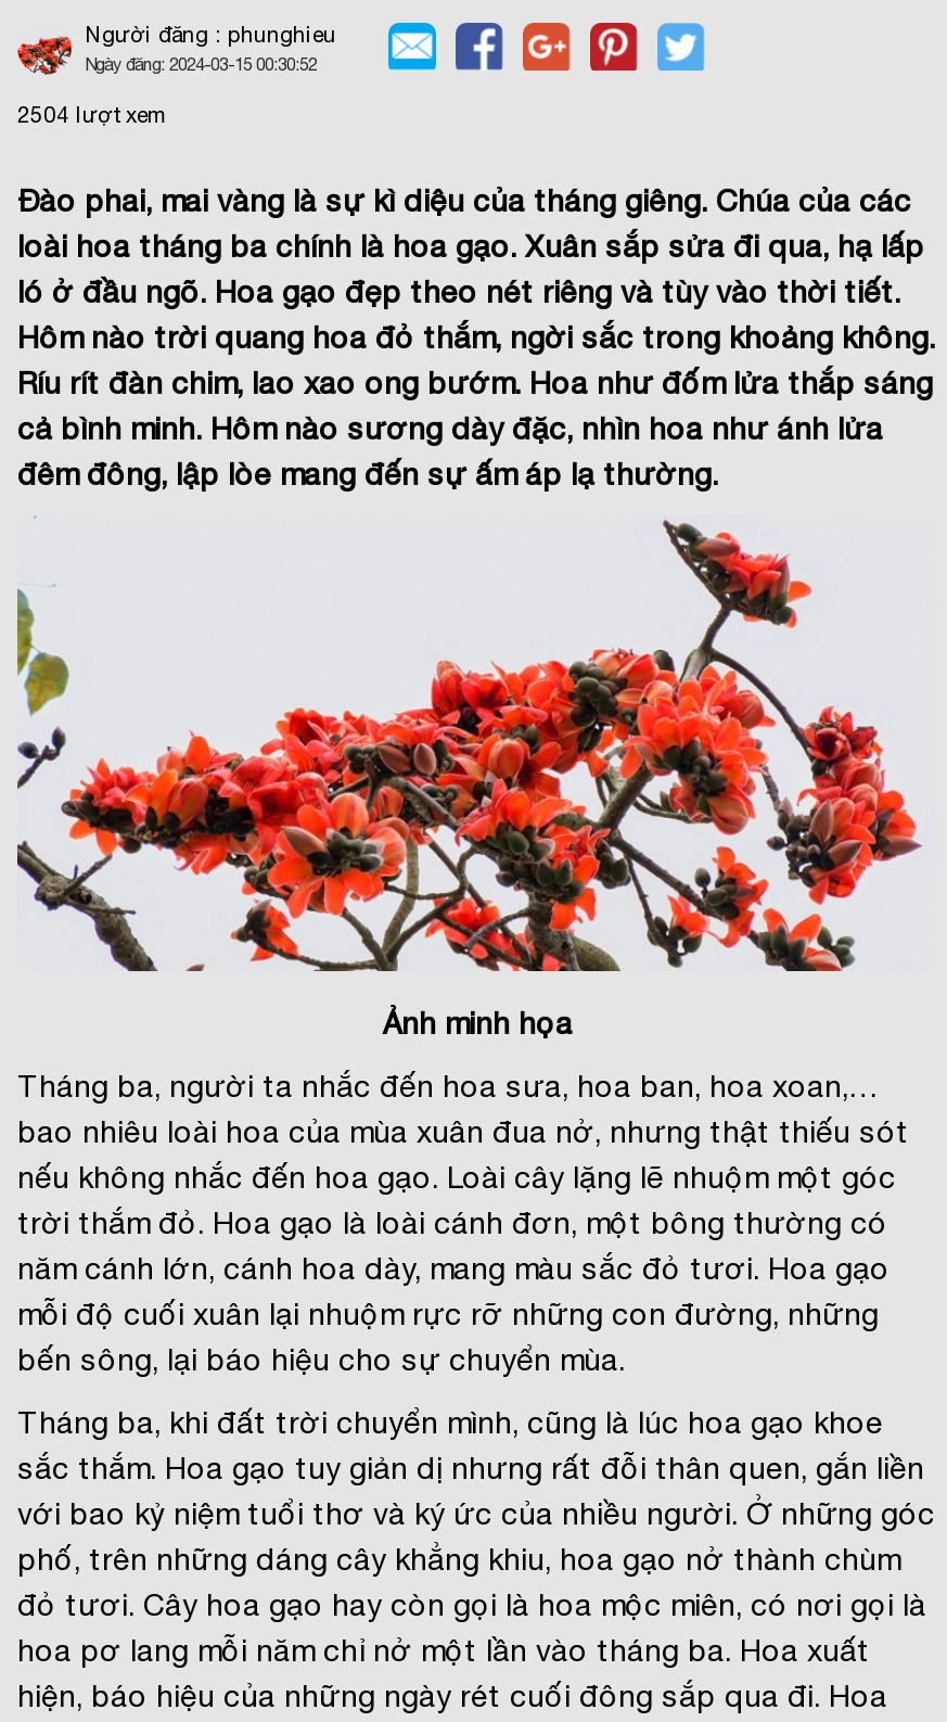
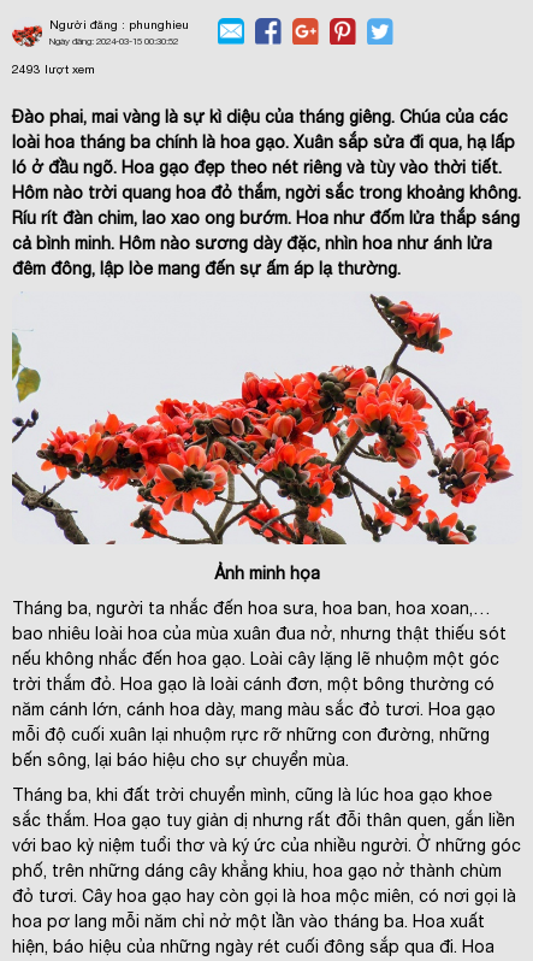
- 2504 lượt xem
+ 2493 lượt xem
